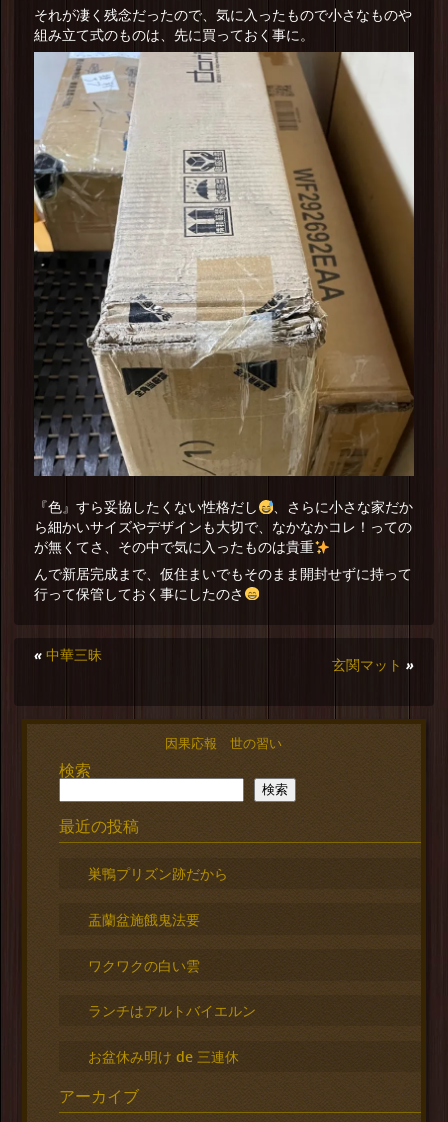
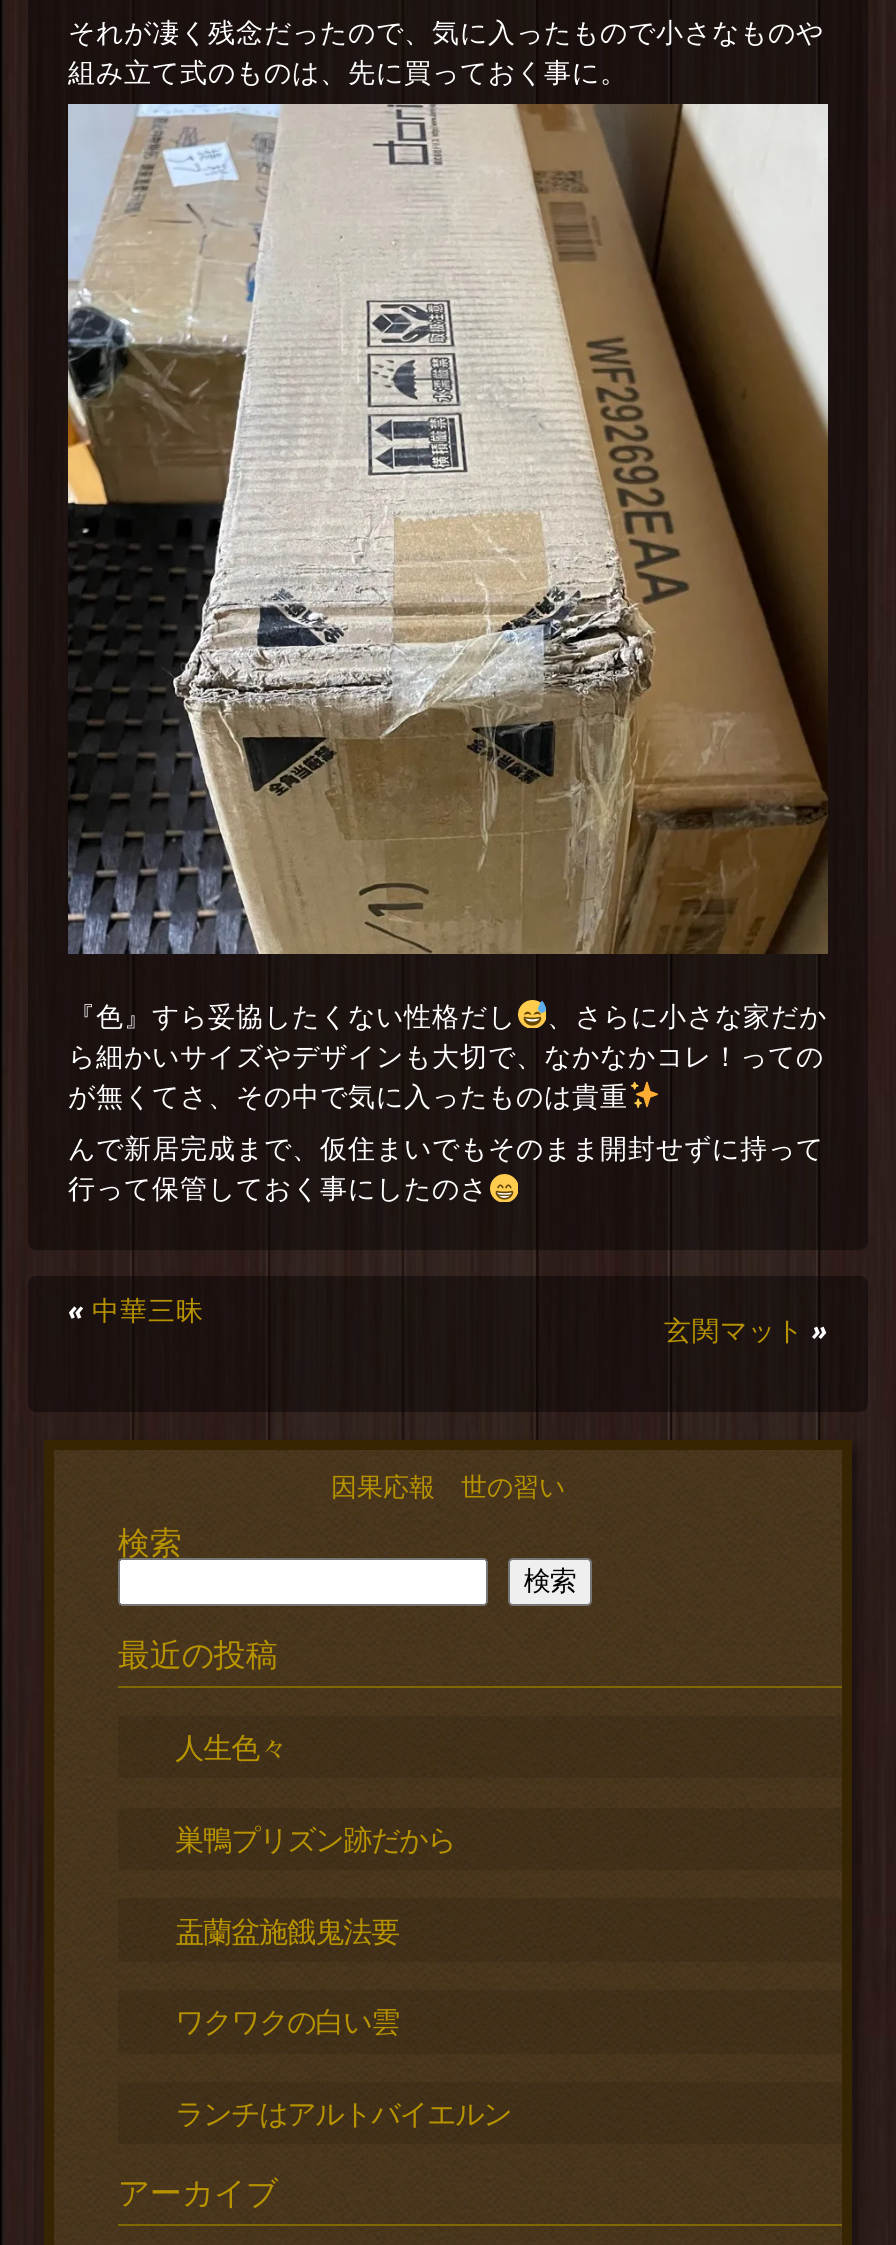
+ 人生色々

moved down: 巣鴨プリズン跡だから | 盂蘭盆施餓鬼法要 | ワクワクの白い雲

- お盆休み明け de 三連休
